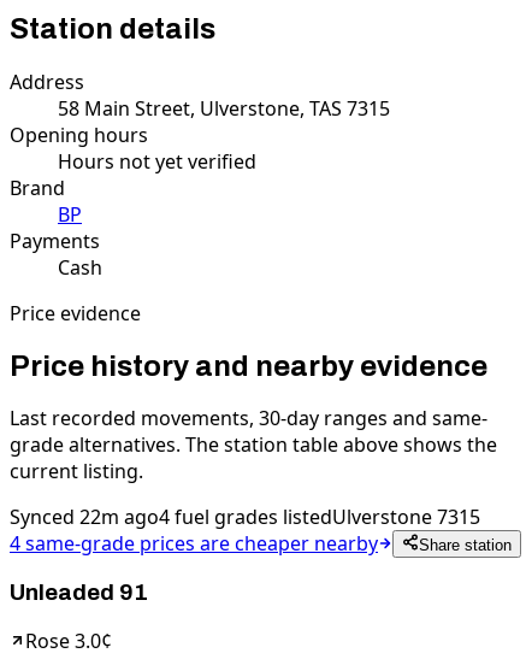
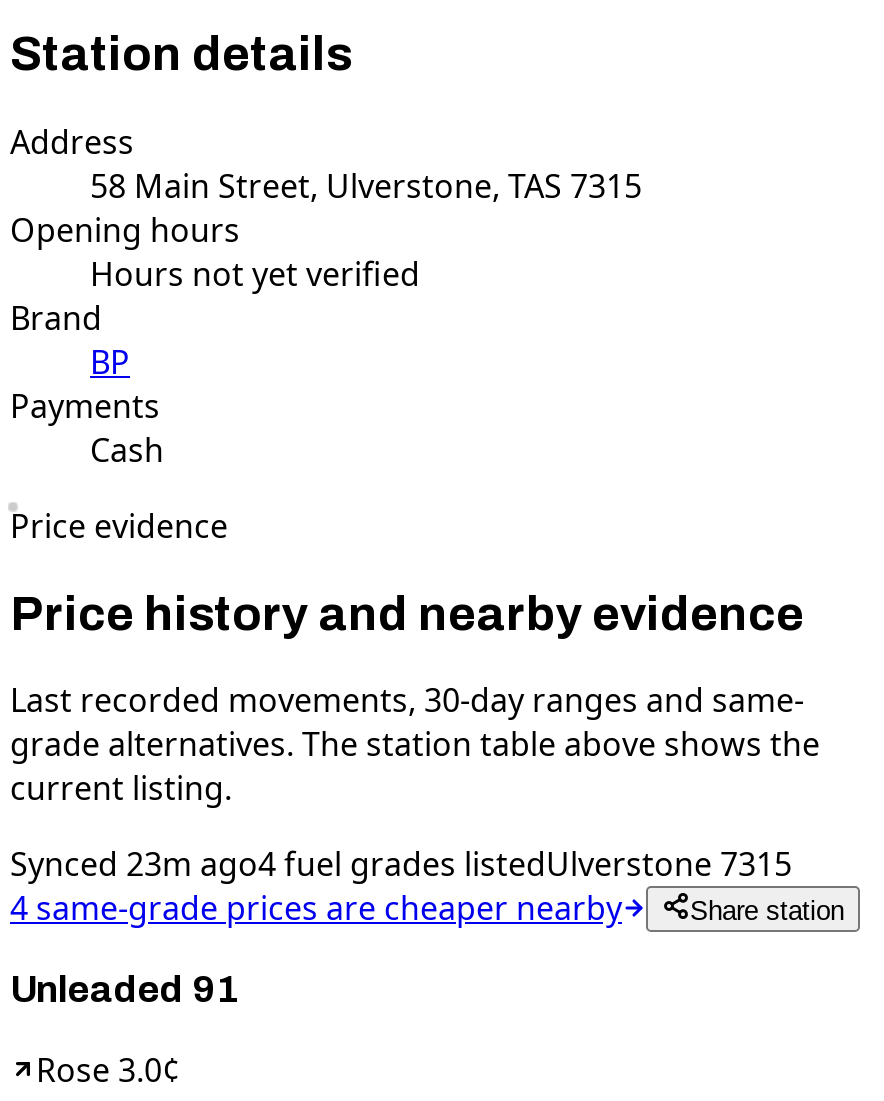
- Synced 22m ago4 fuel grades listedUlverstone 7315
+ Synced 23m ago4 fuel grades listedUlverstone 7315
